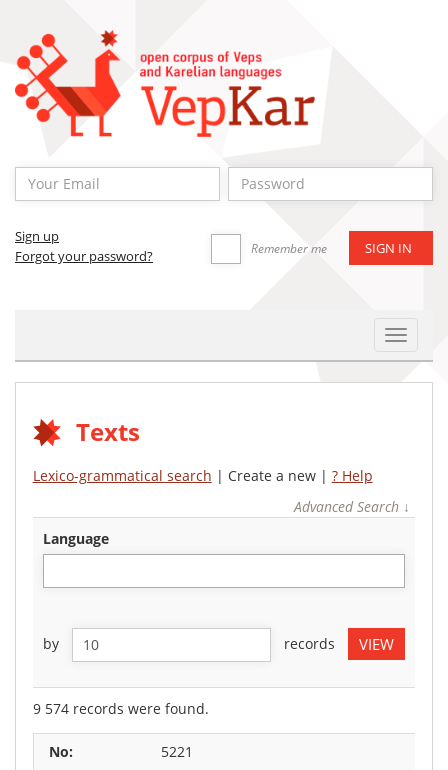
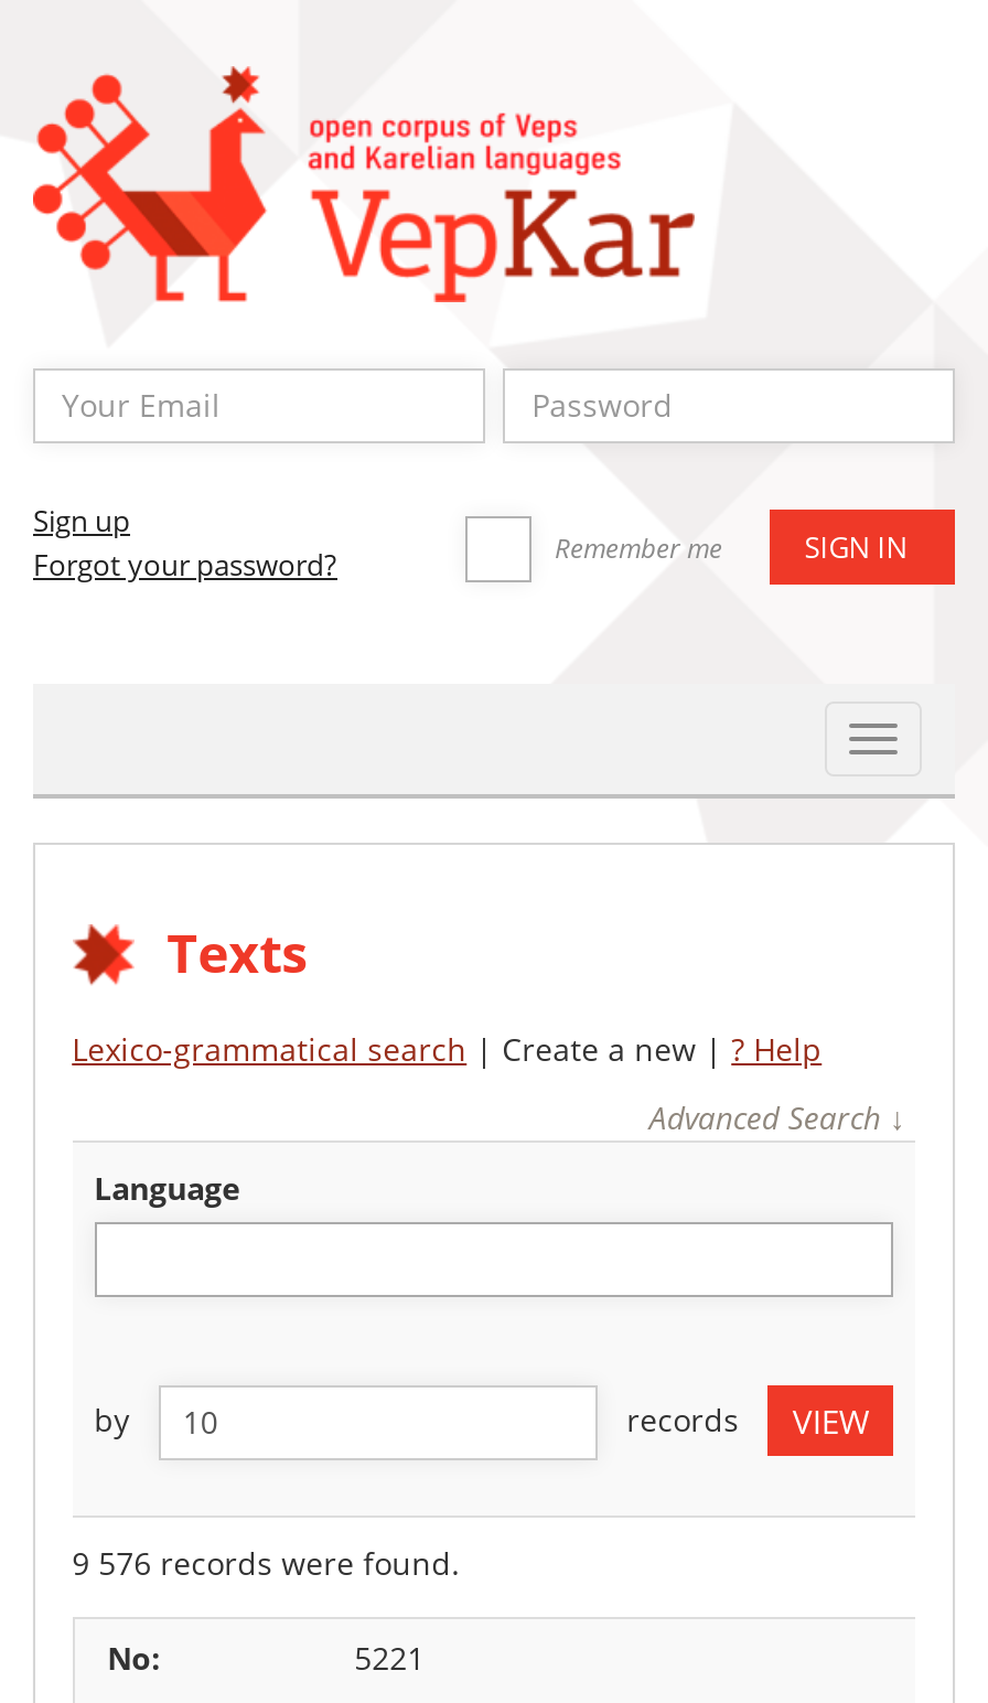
- 9 574 records were found.
+ 9 576 records were found.
